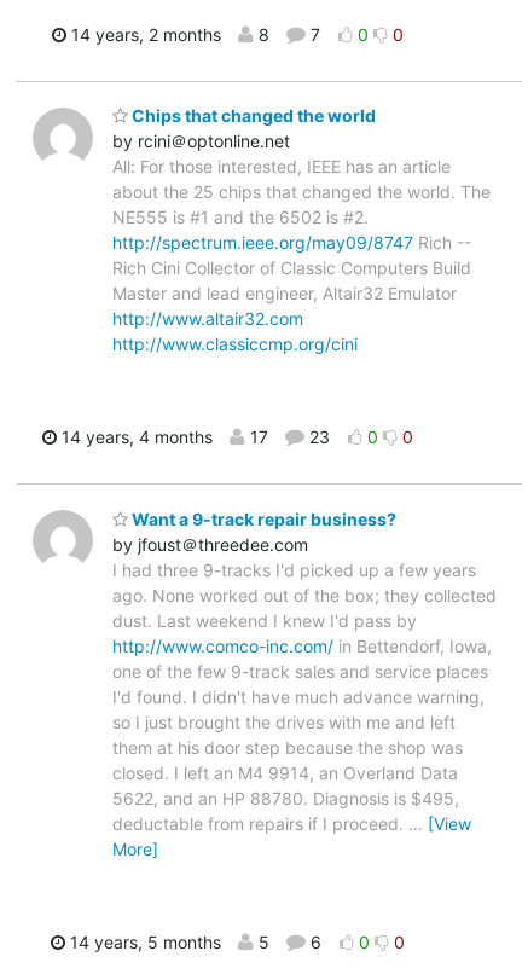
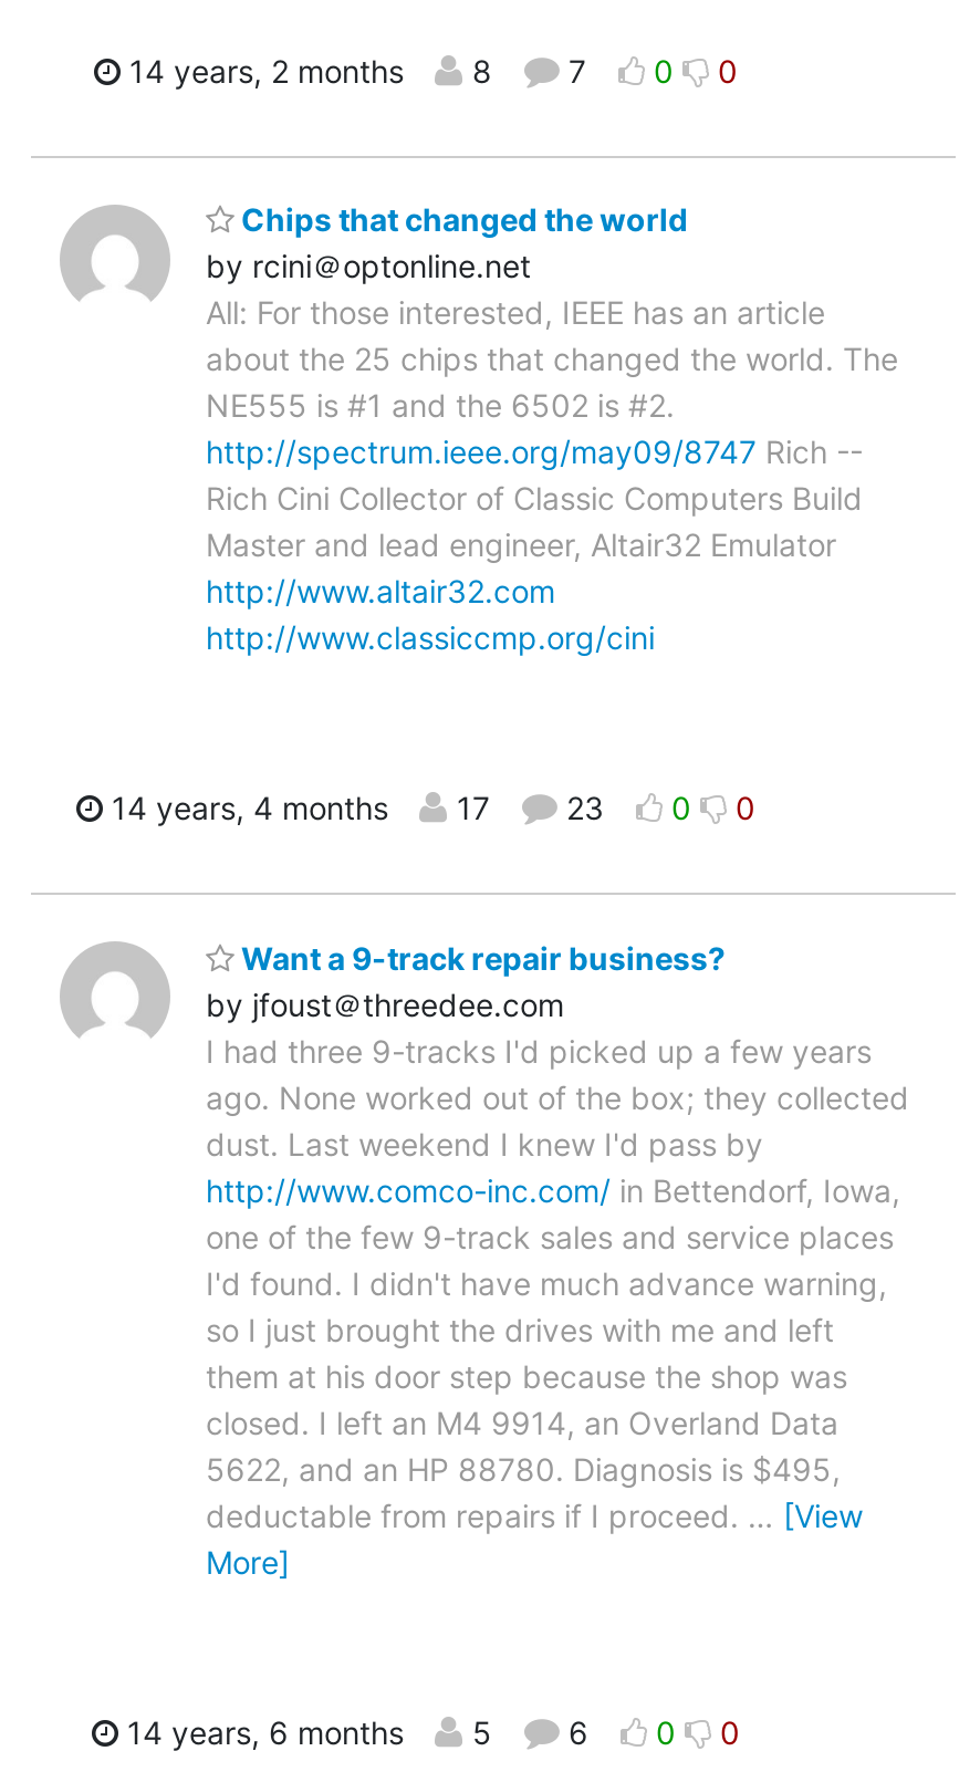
- 14 years, 5 months 5 6 0 0
+ 14 years, 6 months 5 6 0 0
